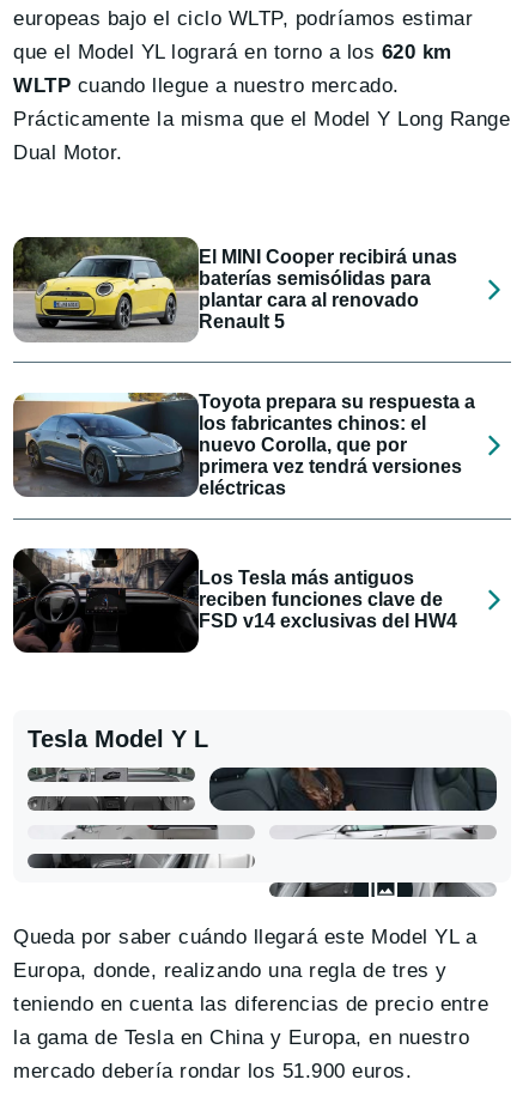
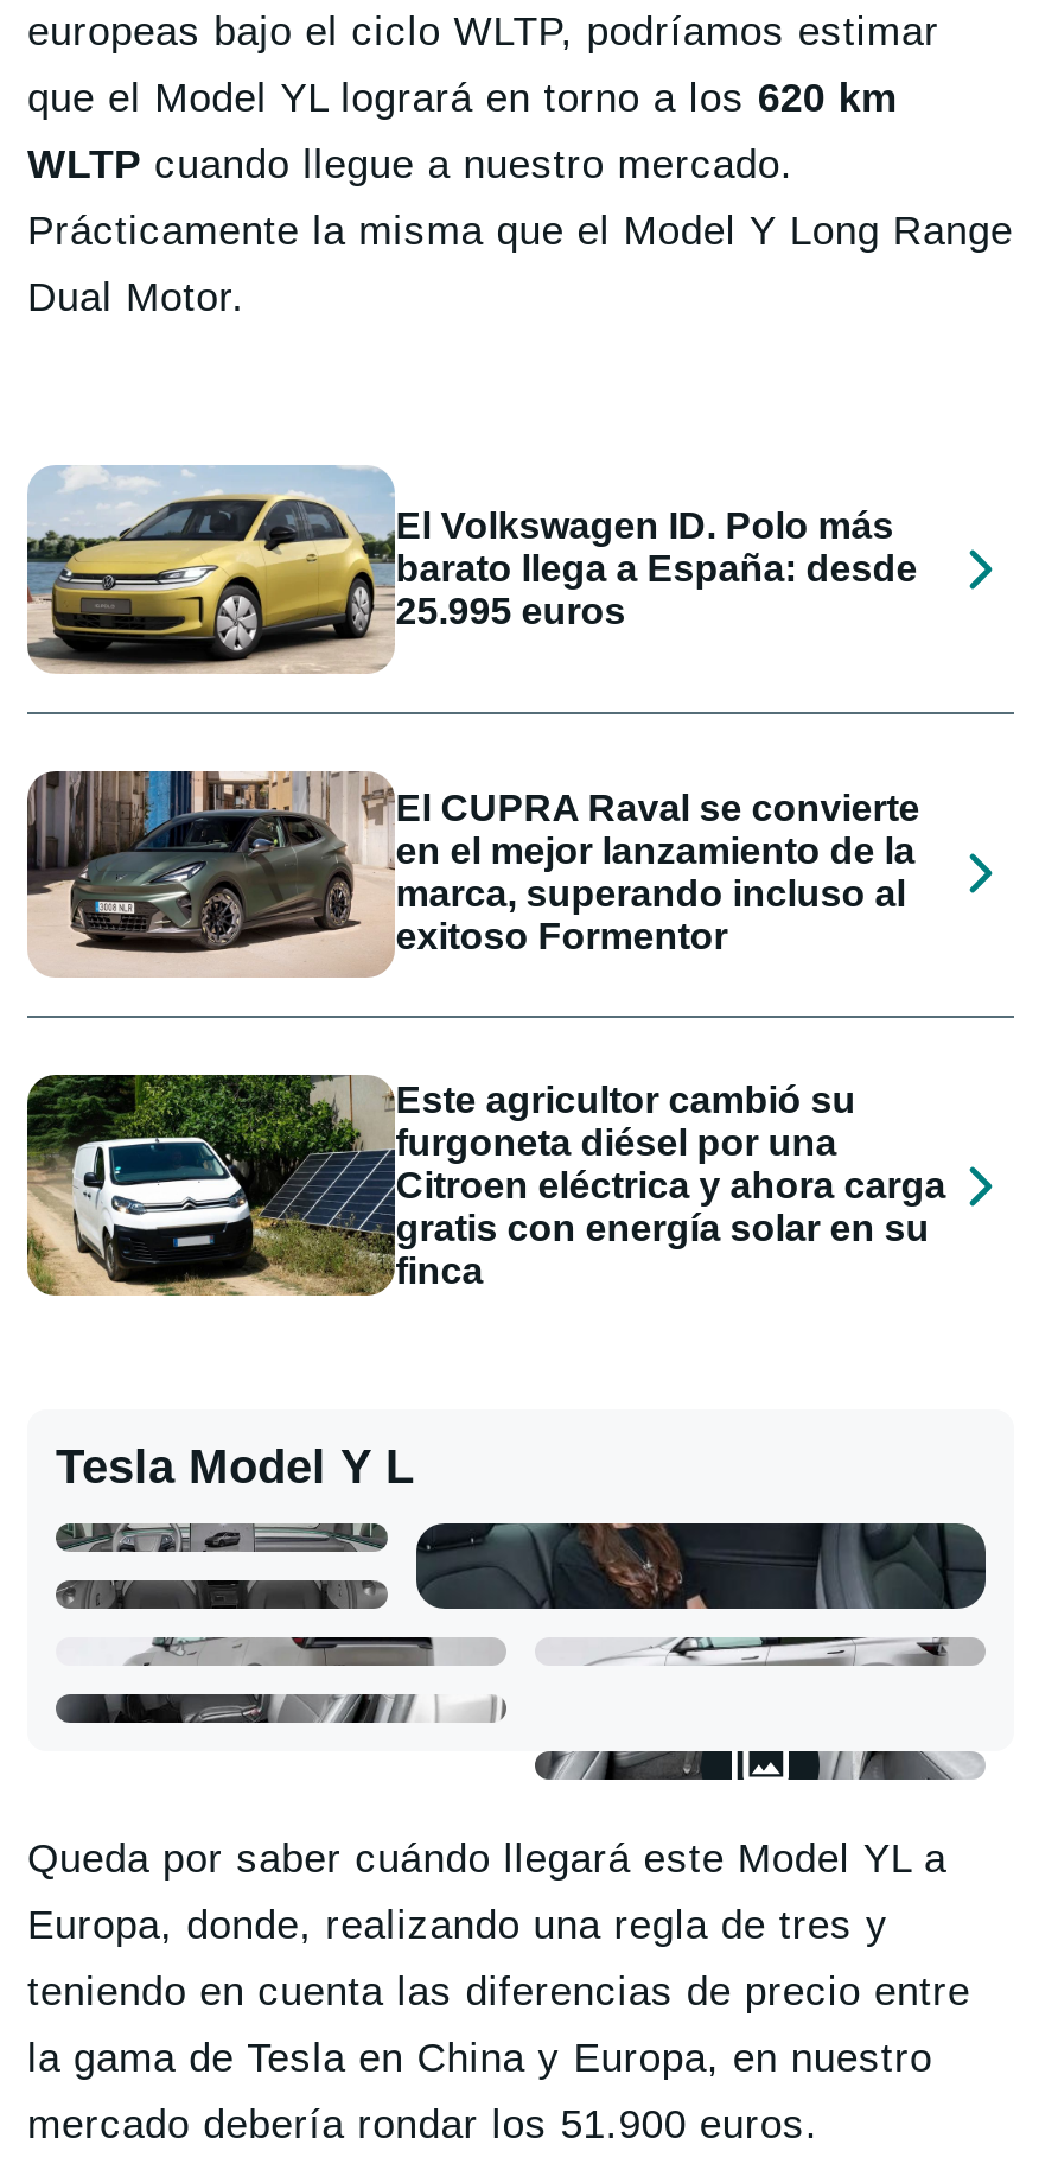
- [image]
- El MINI Cooper recibirá unas
- baterías semisólidas para
- plantar cara al renovado
- Renault 5
+ [image]
+ El Volkswagen ID. Polo más
+ barato llega a España: desde
+ 25.995 euros

- [image]
- Toyota prepara su respuesta a
- los fabricantes chinos: el
- nuevo Corolla, que por
- primera vez tendrá versiones
- eléctricas
+ [image]
+ El CUPRA Raval se convierte
+ en el mejor lanzamiento de la
+ marca, superando incluso al
+ exitoso Formentor

- [image]
- Los Tesla más antiguos
- reciben funciones clave de
- FSD v14 exclusivas del HW4
+ [image]
+ Este agricultor cambió su
+ furgoneta diésel por una
+ Citroen eléctrica y ahora carga
+ gratis con energía solar en su
+ finca
